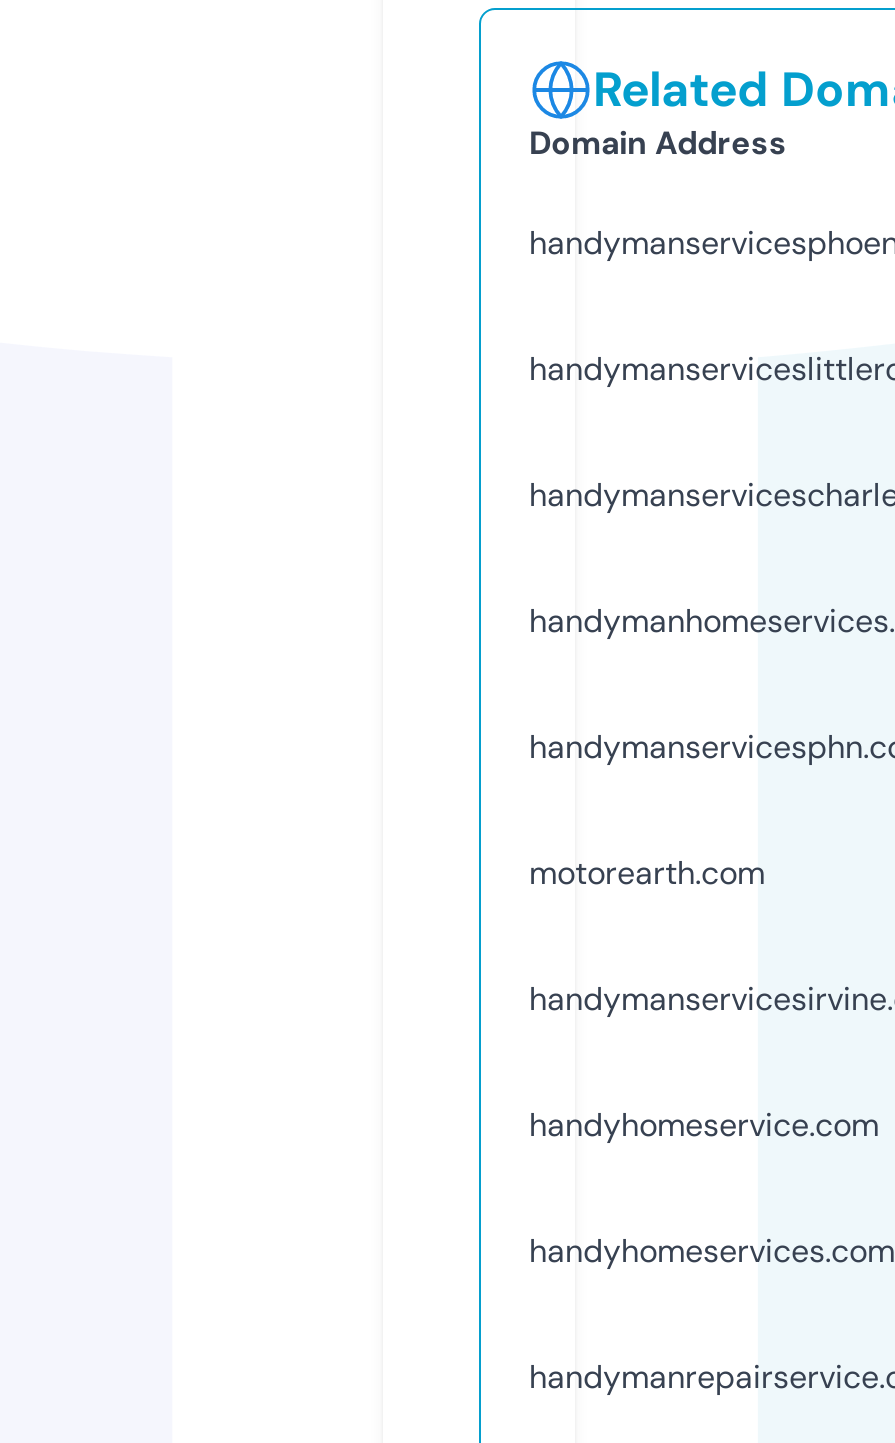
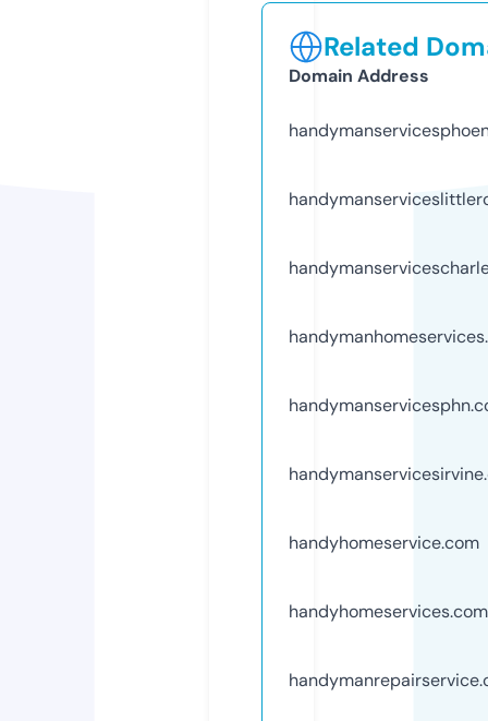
- motorearth.com
